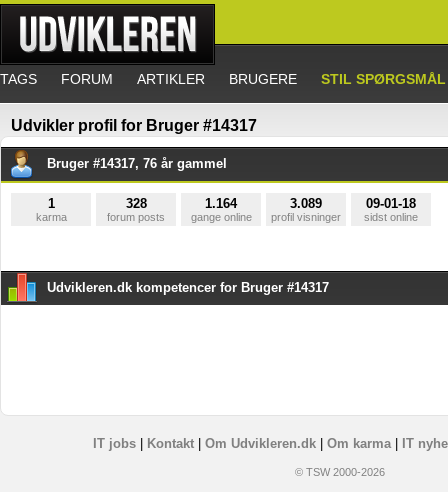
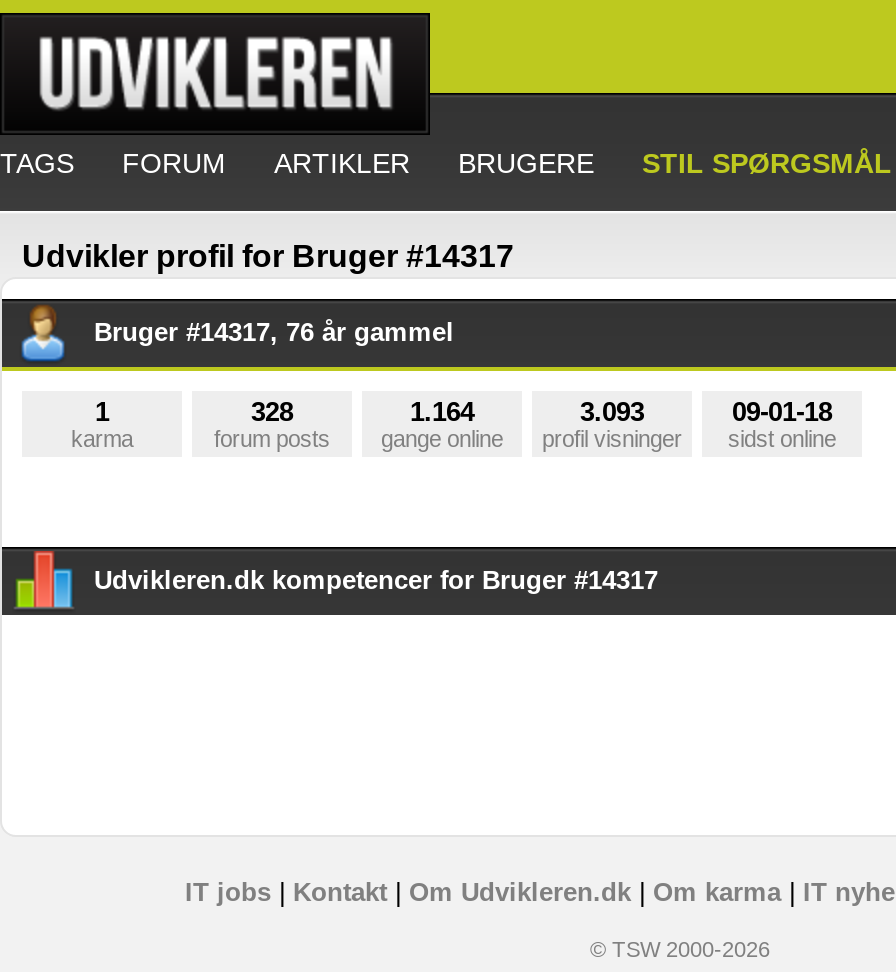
- 3.089
+ 3.093
